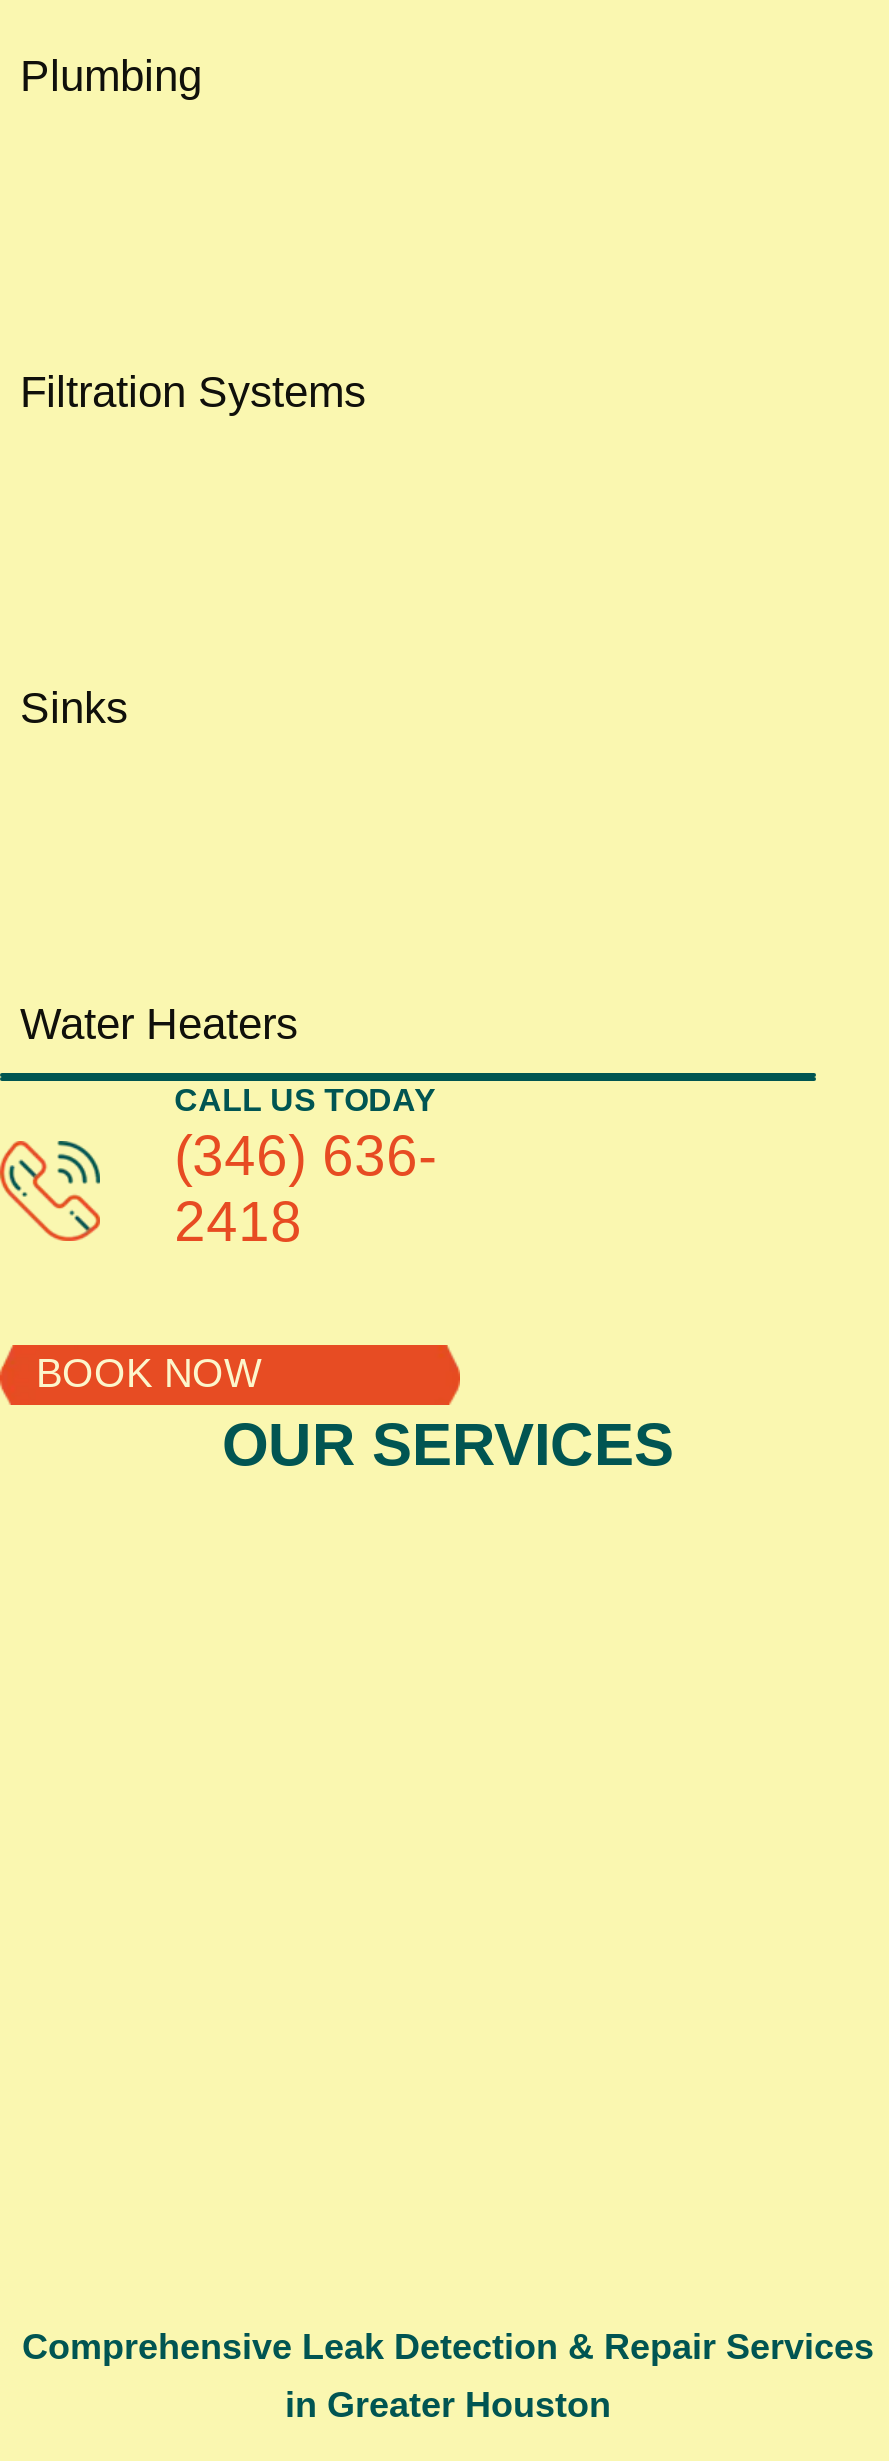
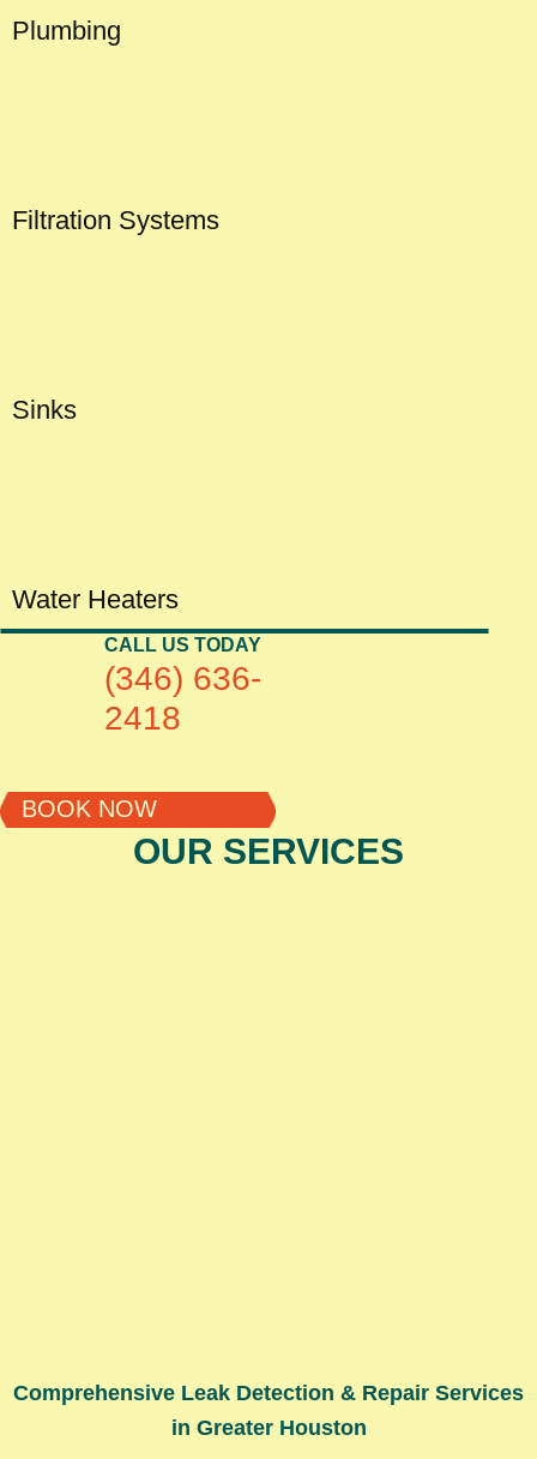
- [image]
